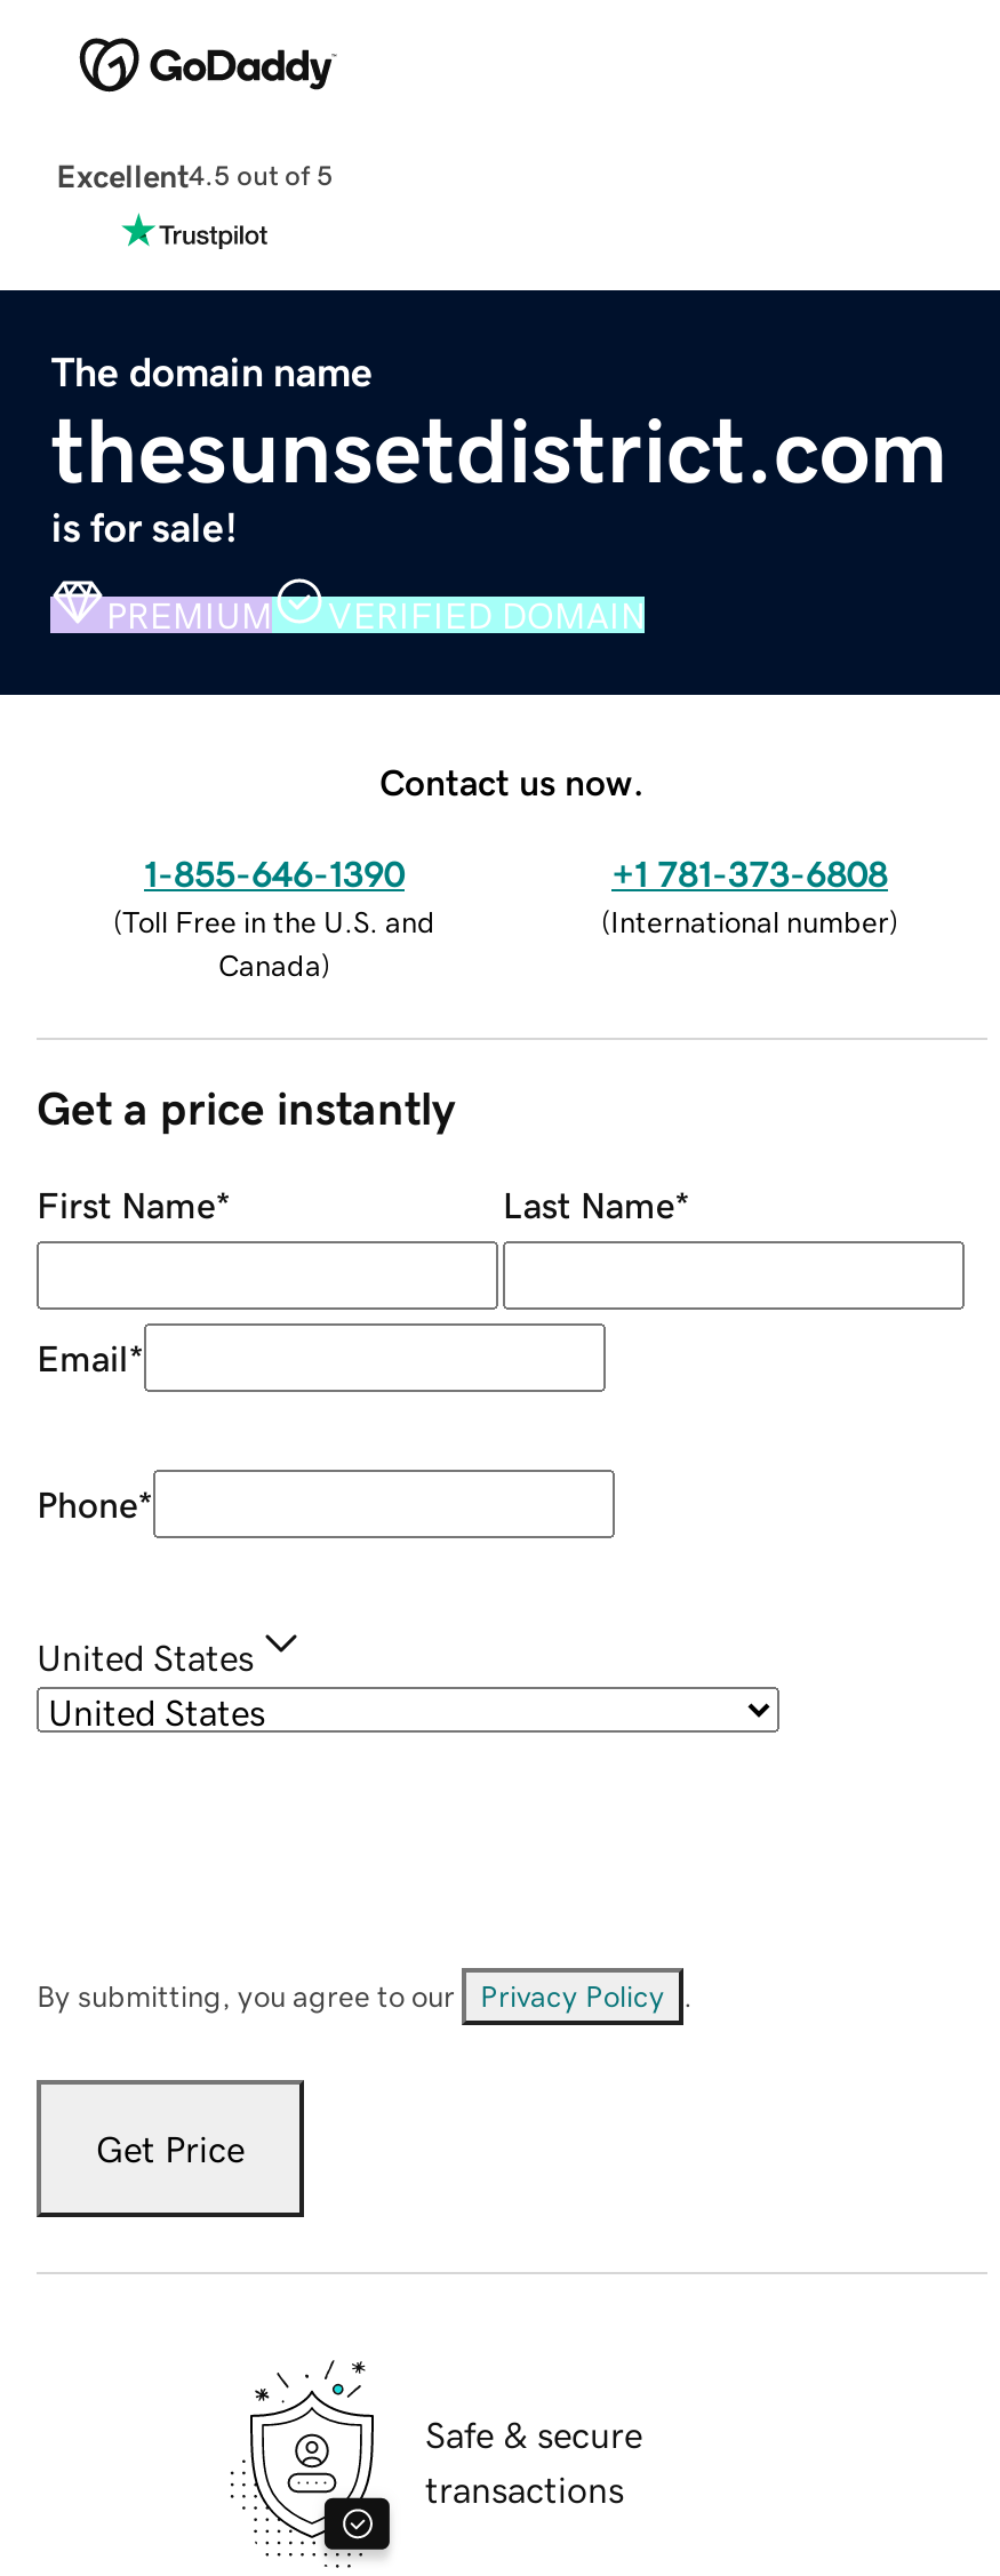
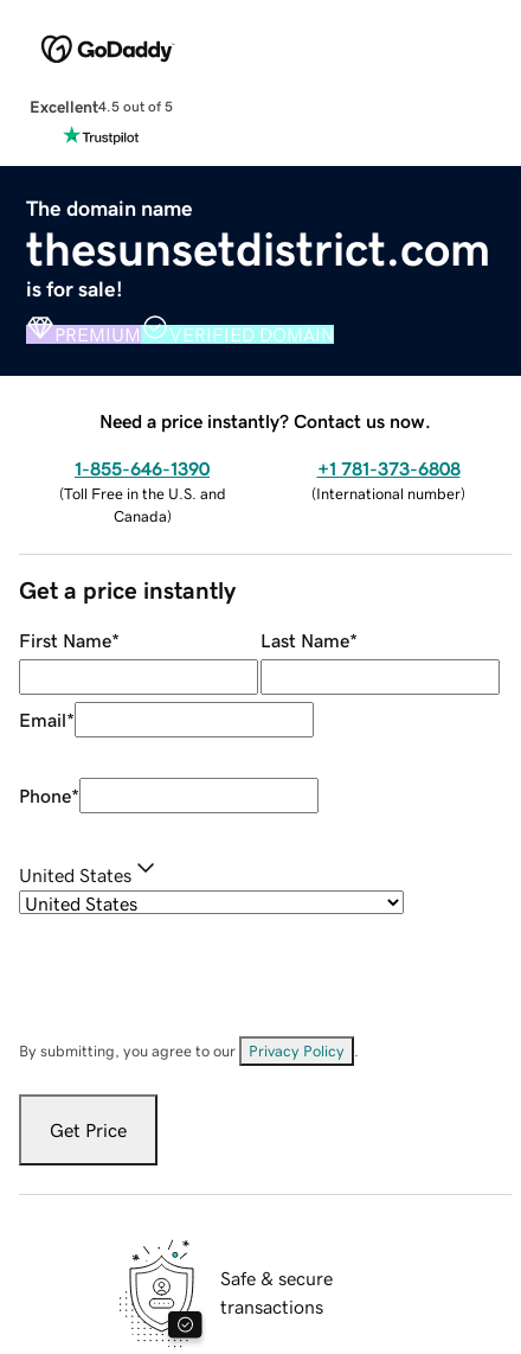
- Contact us now.
+ Need a price instantly? Contact us now.
